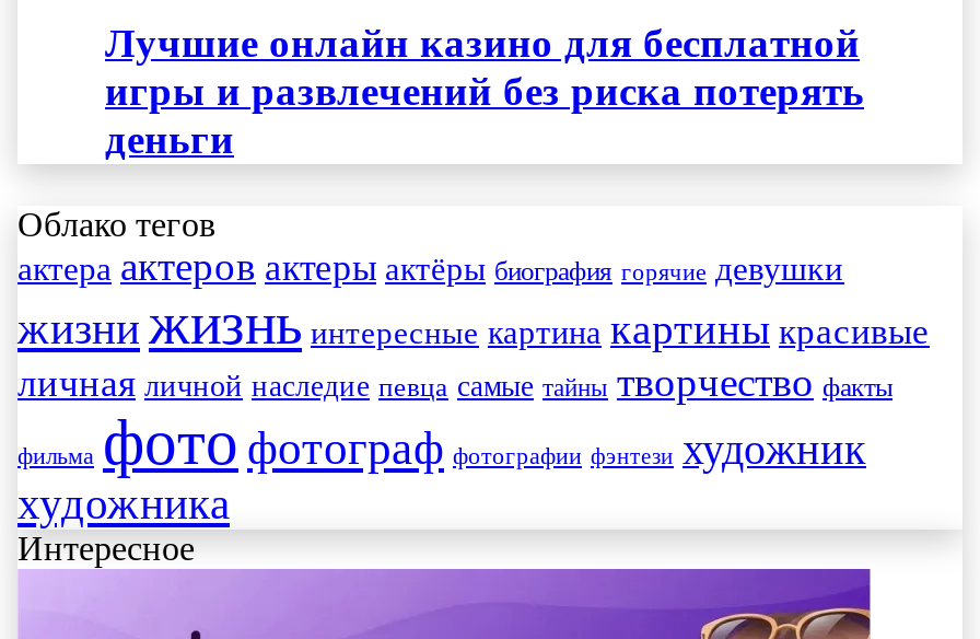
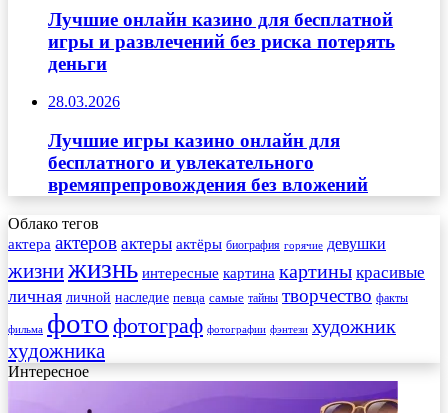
+ 28.03.2026
+ Лучшие игры казино онлайн для
+ бесплатного и увлекательного
+ времяпрепровождения без вложений
